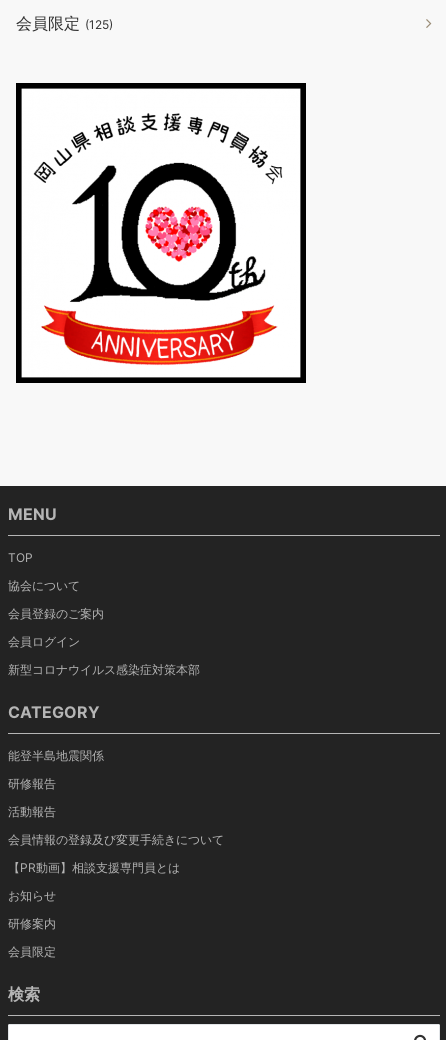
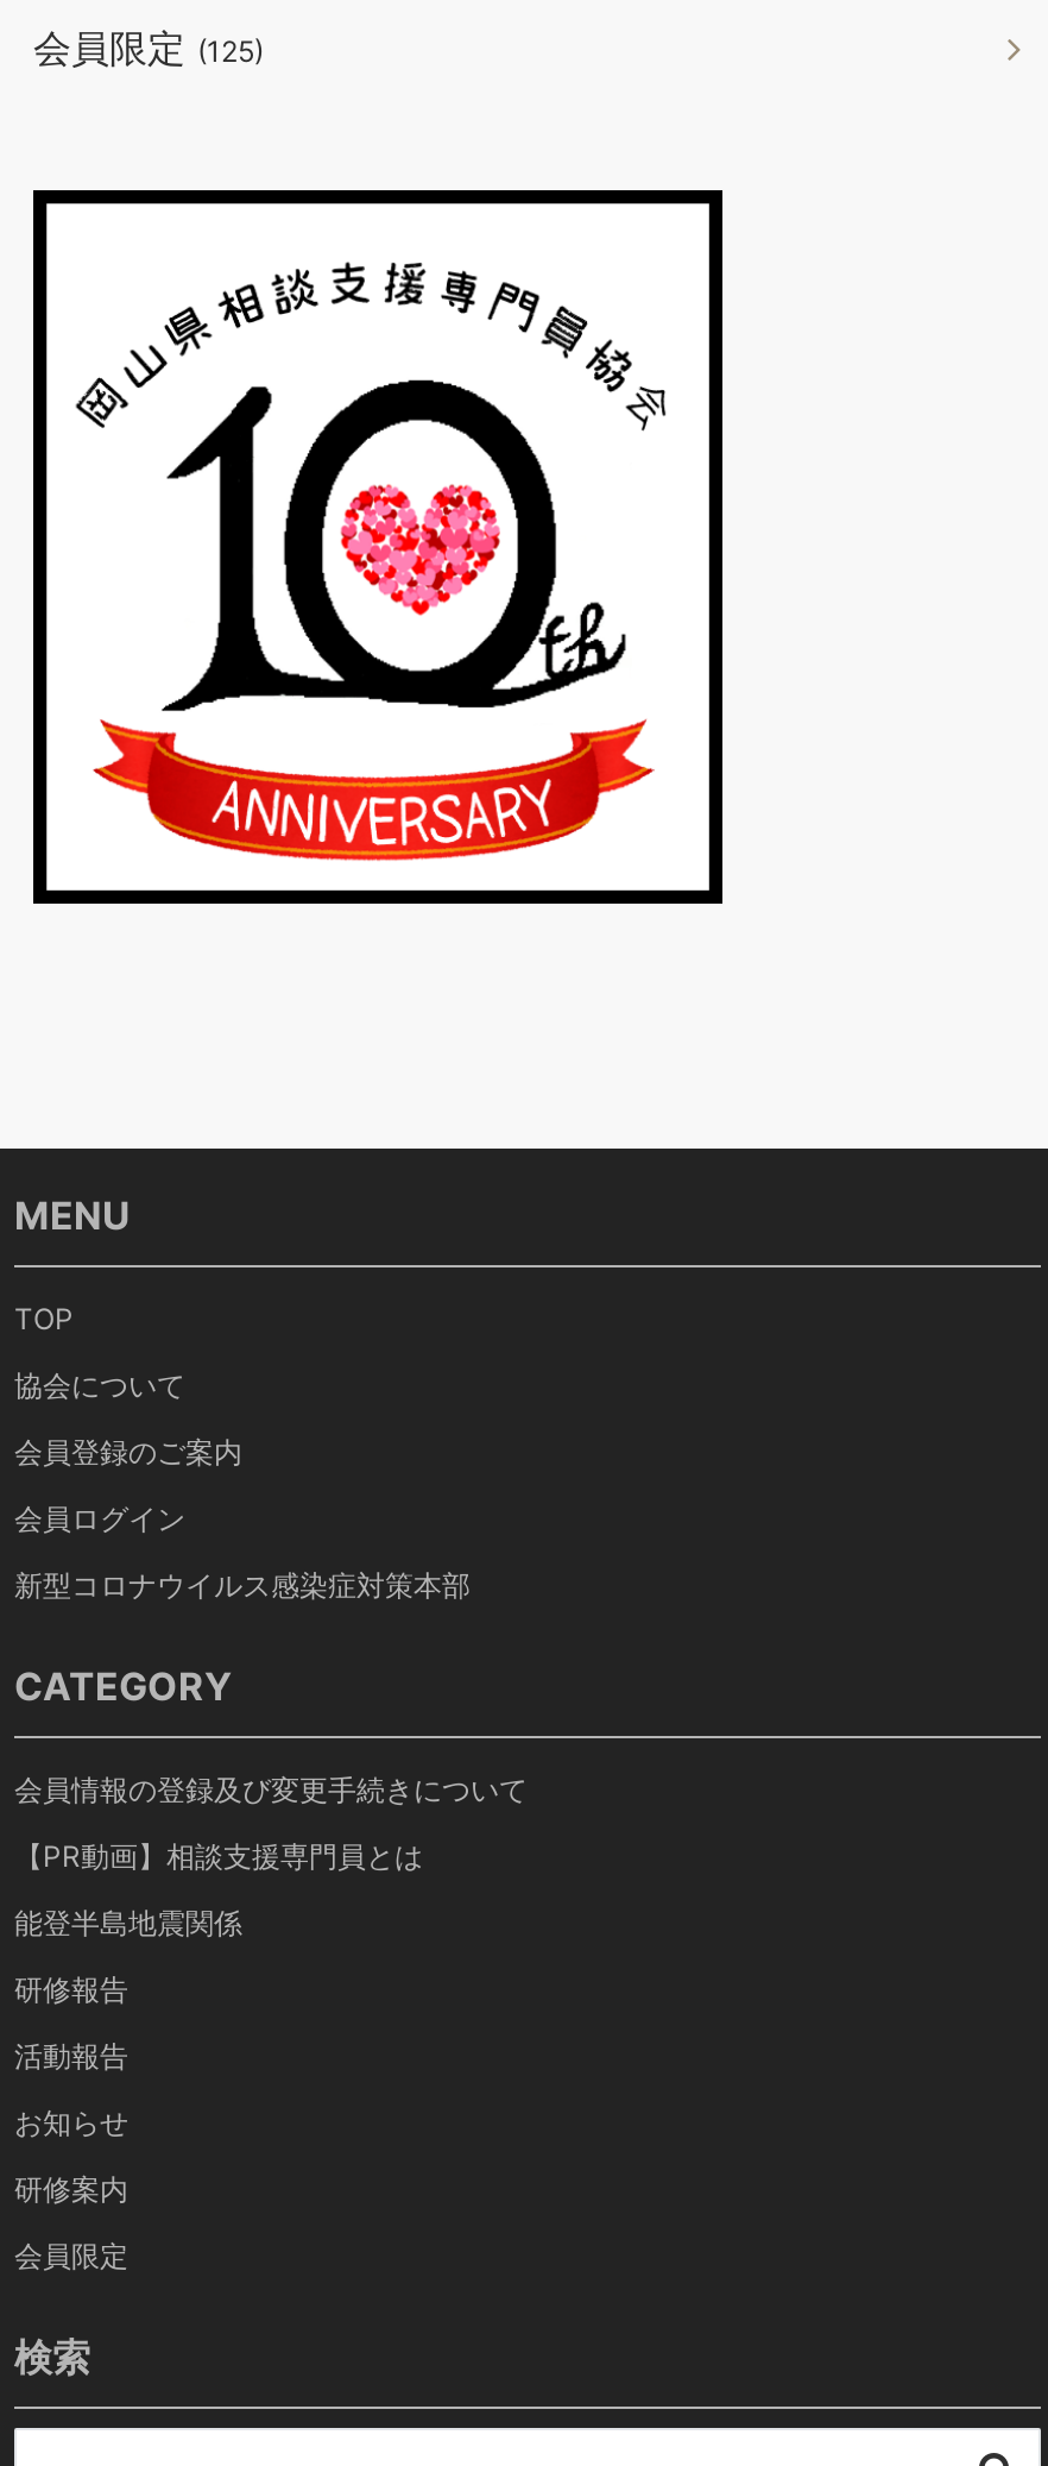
moved down: 能登半島地震関係 | 研修報告 | 活動報告

moved up: 会員情報の登録及び変更手続きについて | 【PR動画】相談支援専門員とは
